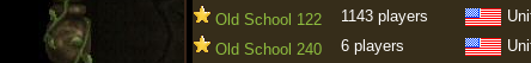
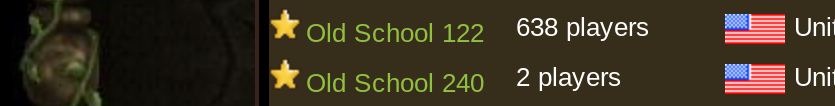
- Old School 122 1143 players
+ Old School 122 638 players

- Old School 240 6 players
+ Old School 240 2 players
